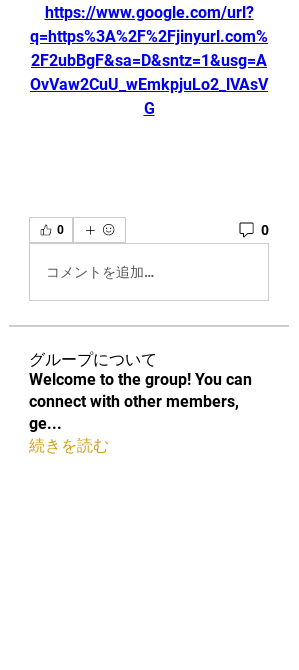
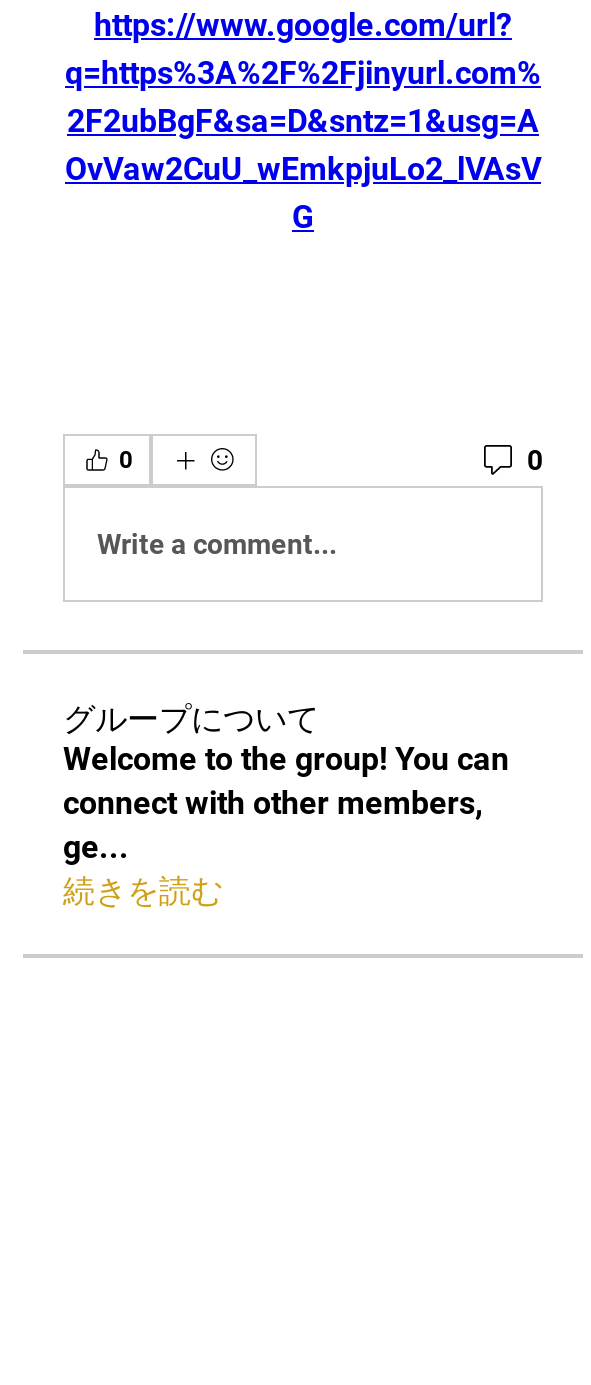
- コメントを追加…
+ Write a comment...
